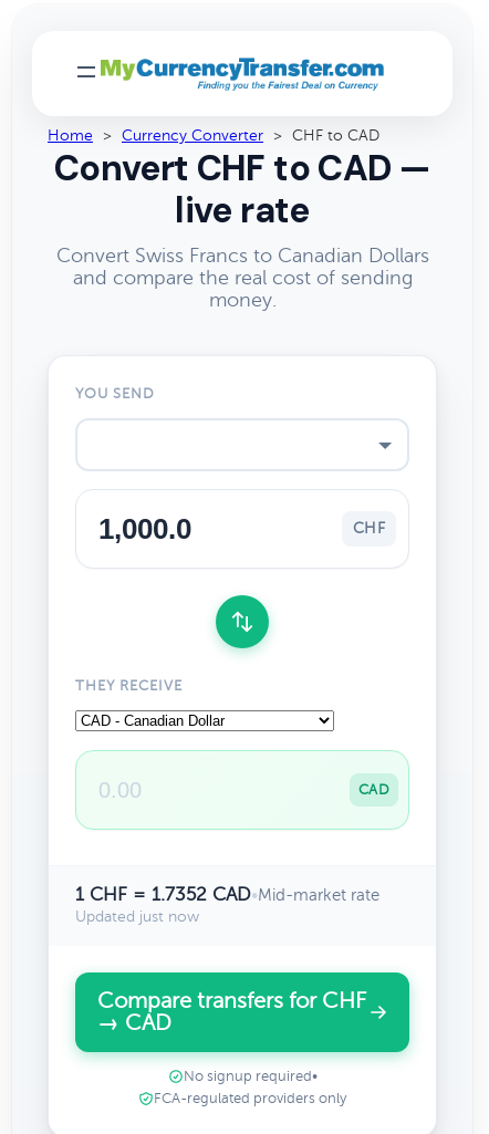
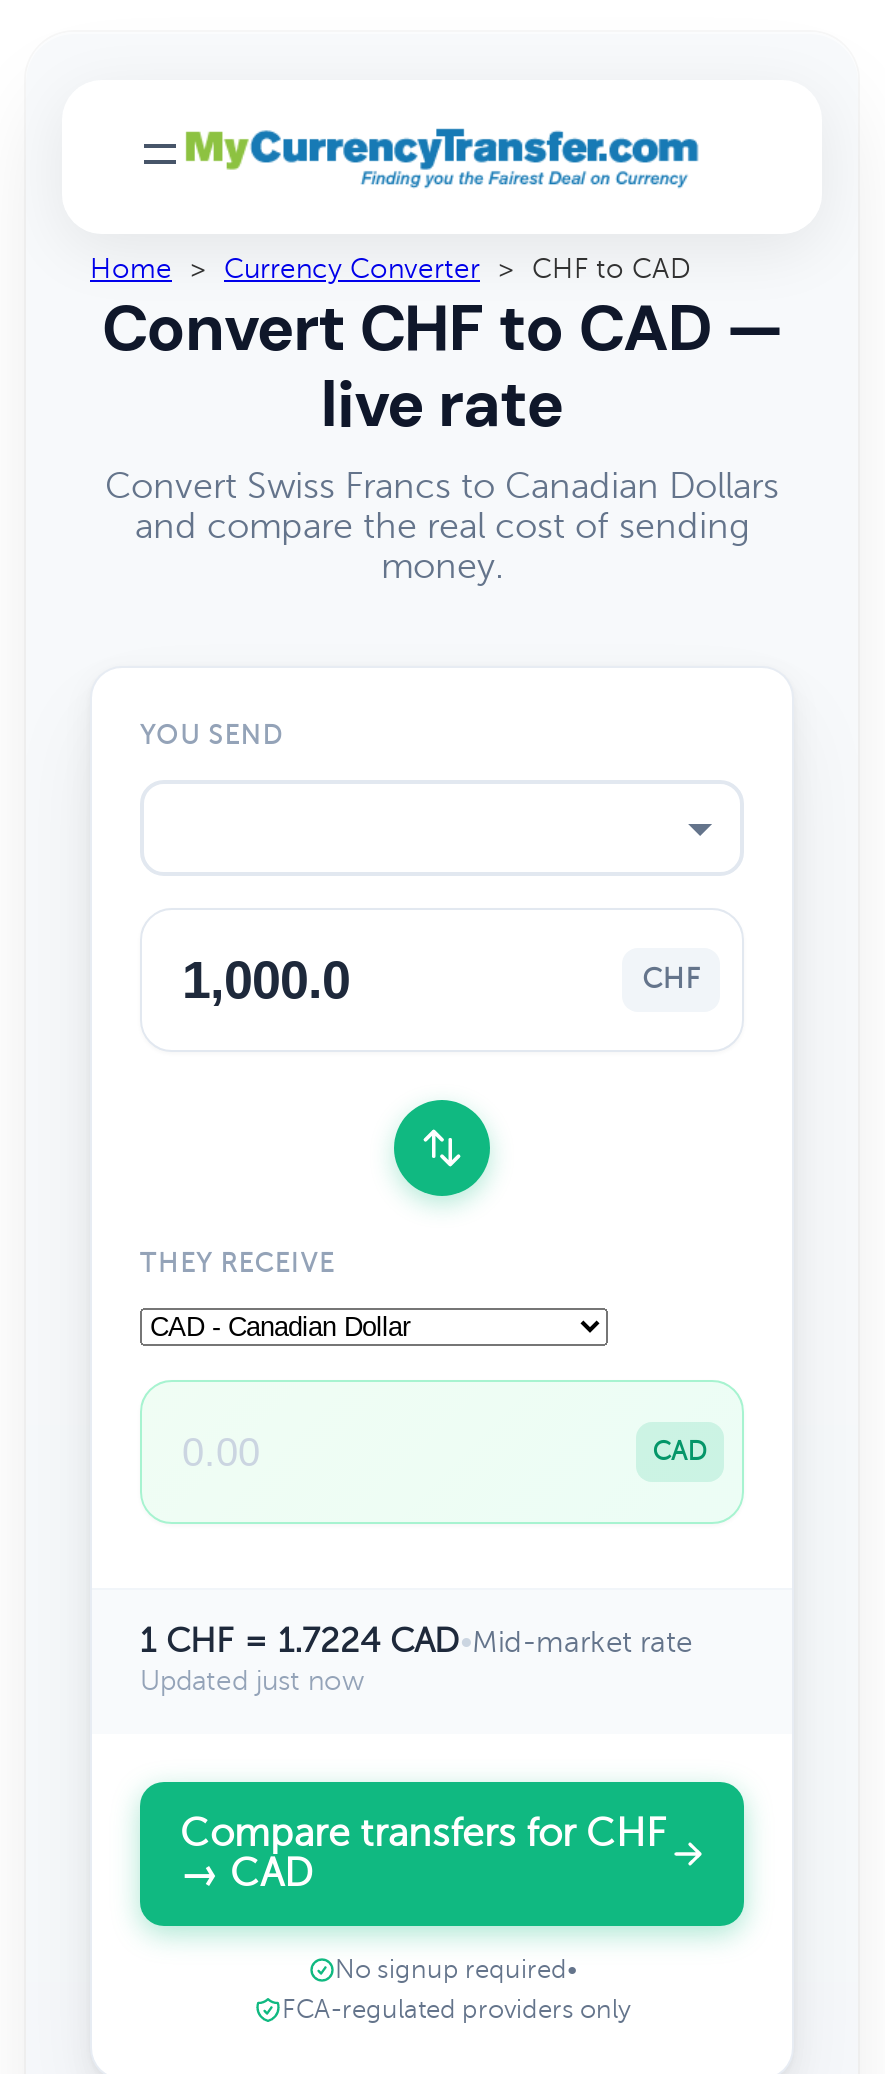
- 1 CHF = 1.7352 CAD • Mid-market rate
+ 1 CHF = 1.7224 CAD • Mid-market rate
